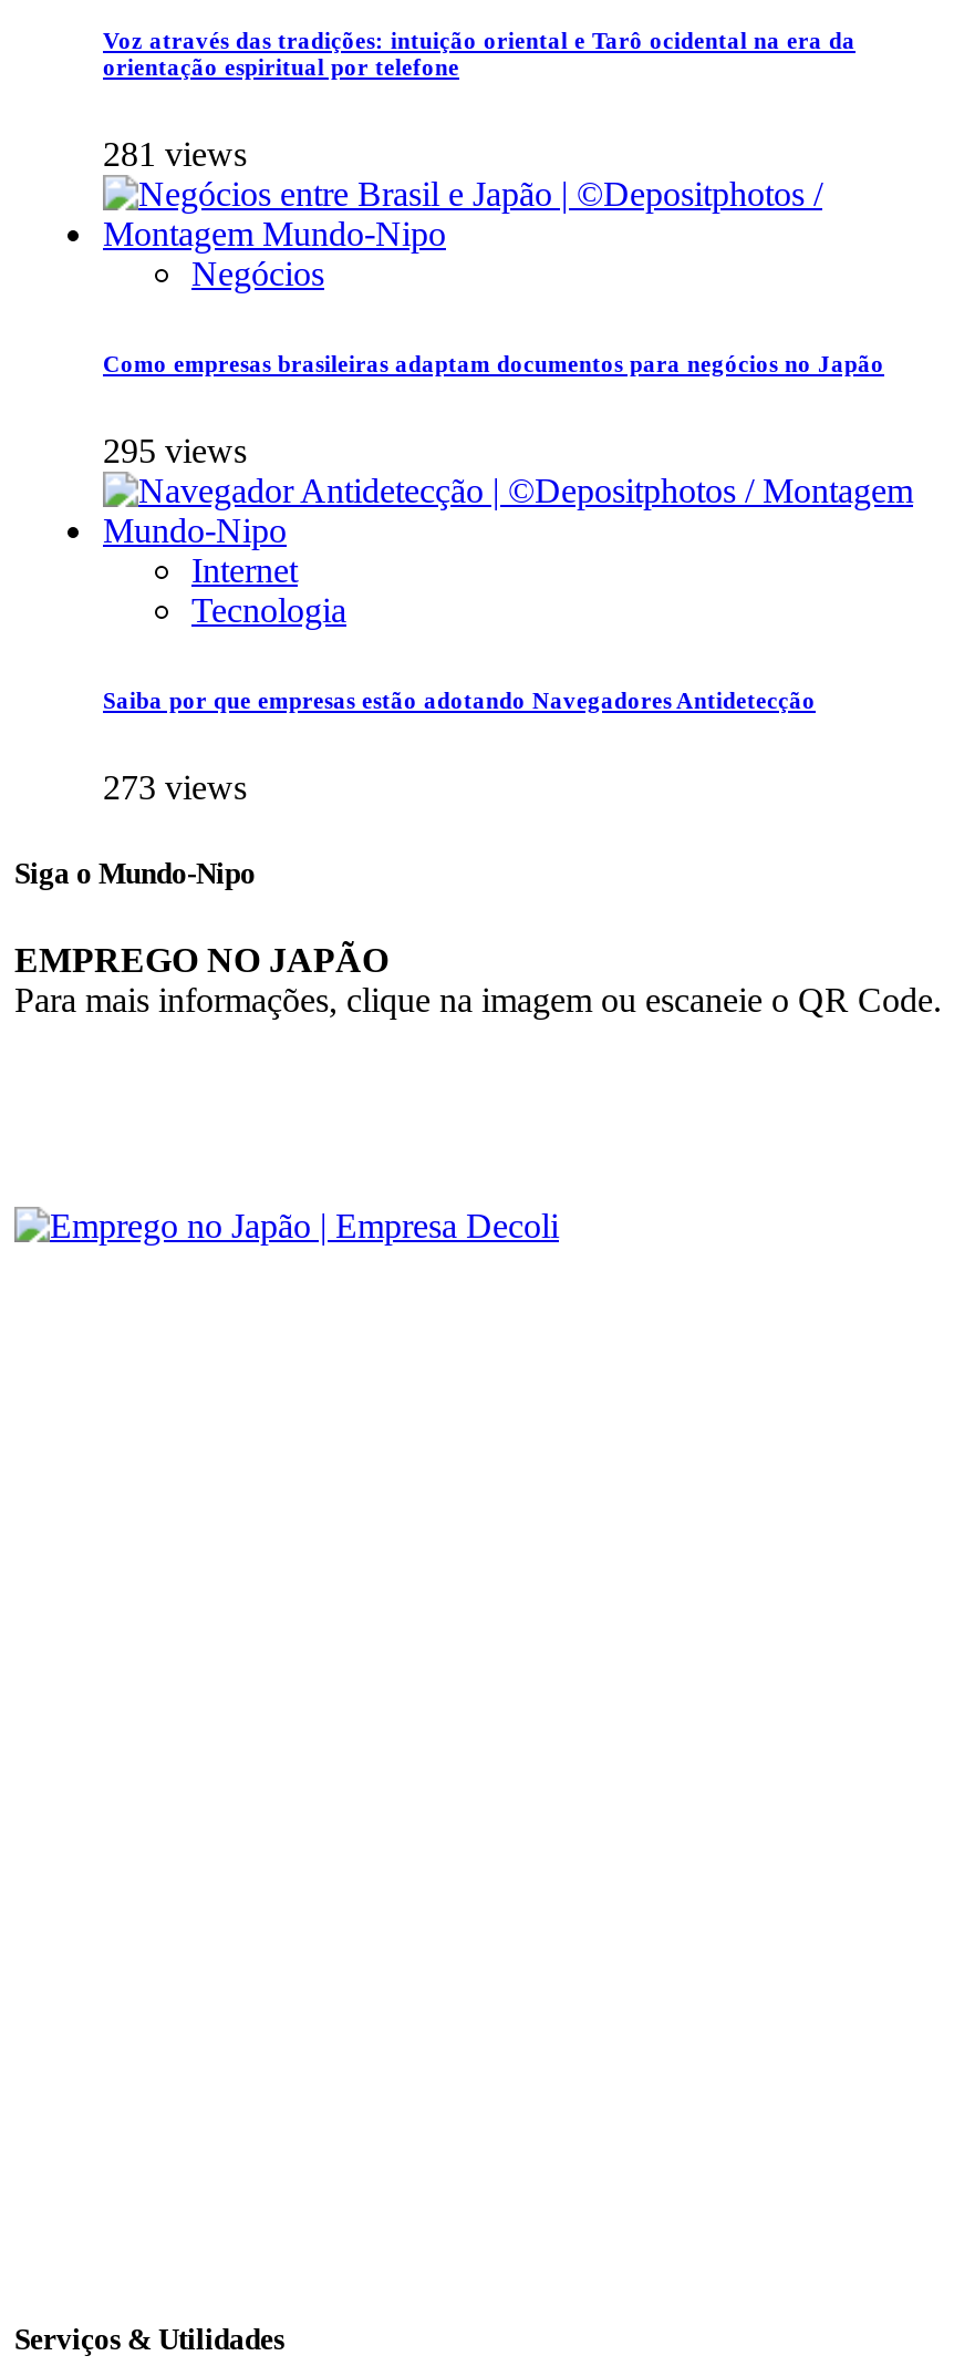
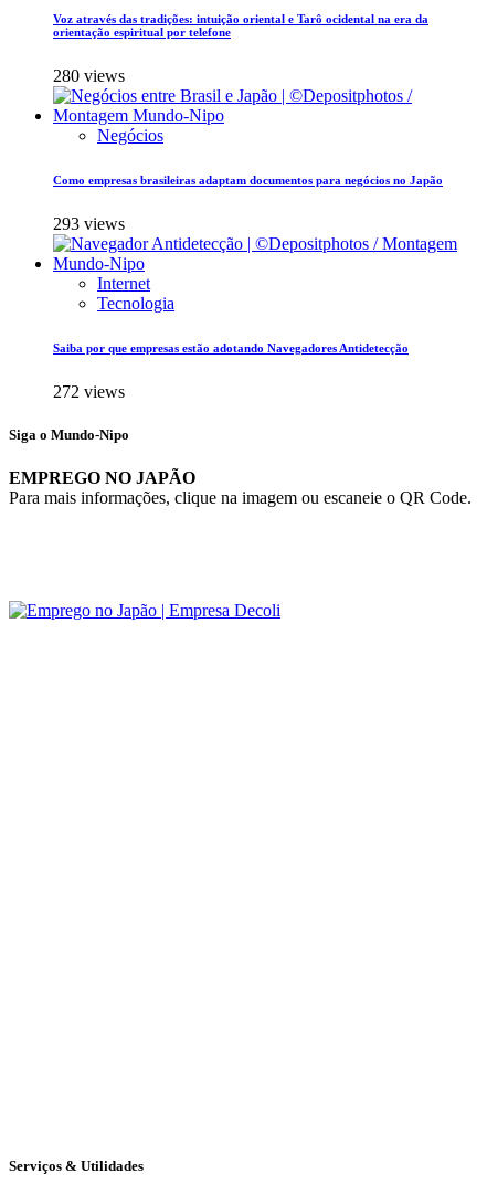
- 281 views
+ 280 views

- 295 views
+ 293 views

- 273 views
+ 272 views
